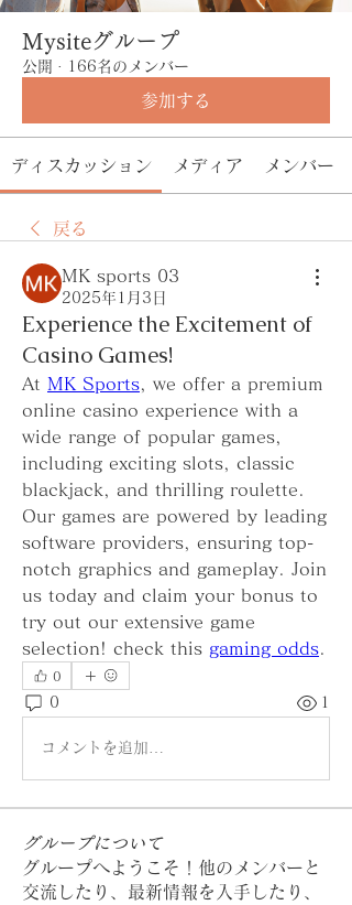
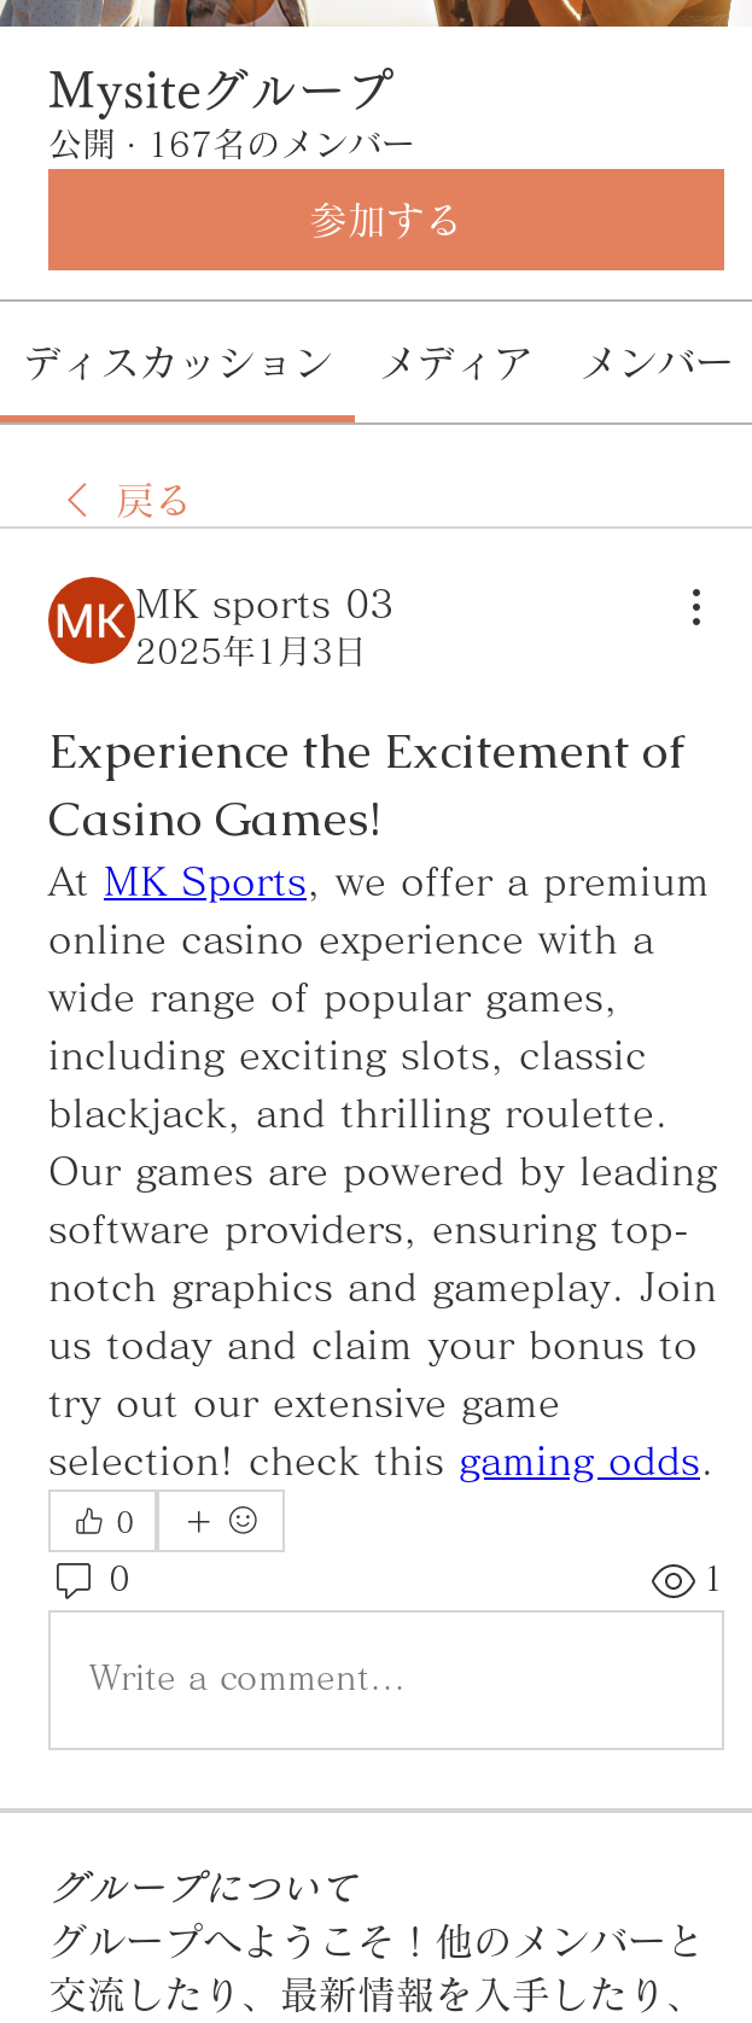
- 公開 · 166名のメンバー
+ 公開 · 167名のメンバー

- コメントを追加…
+ Write a comment...
